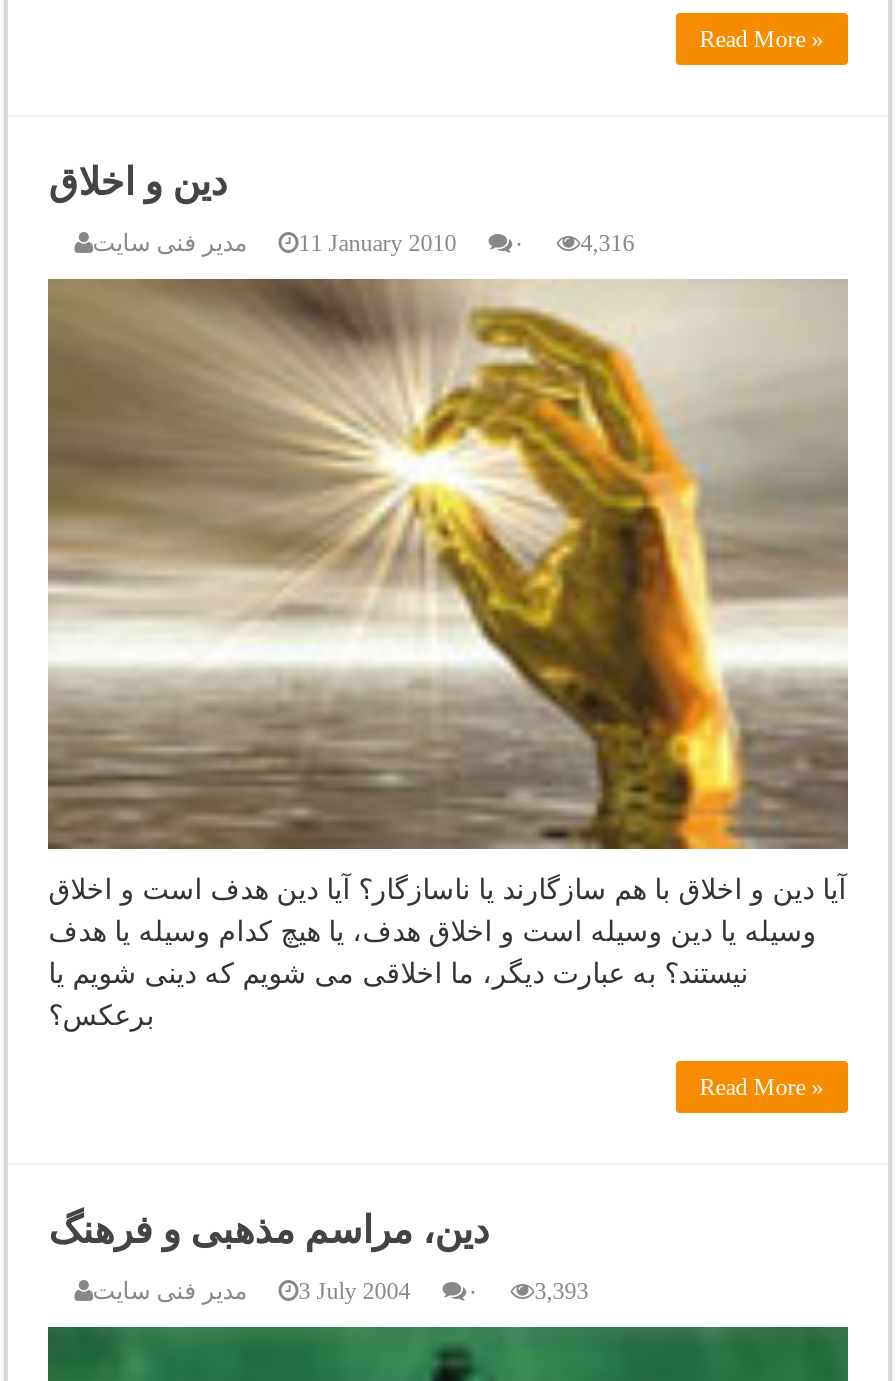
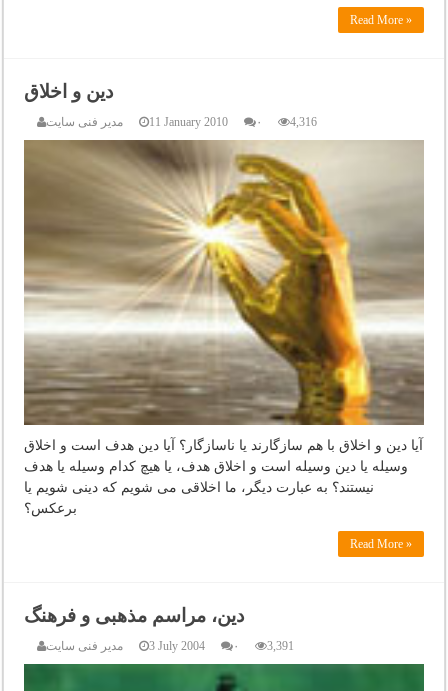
- 3,393
+ 3,391
